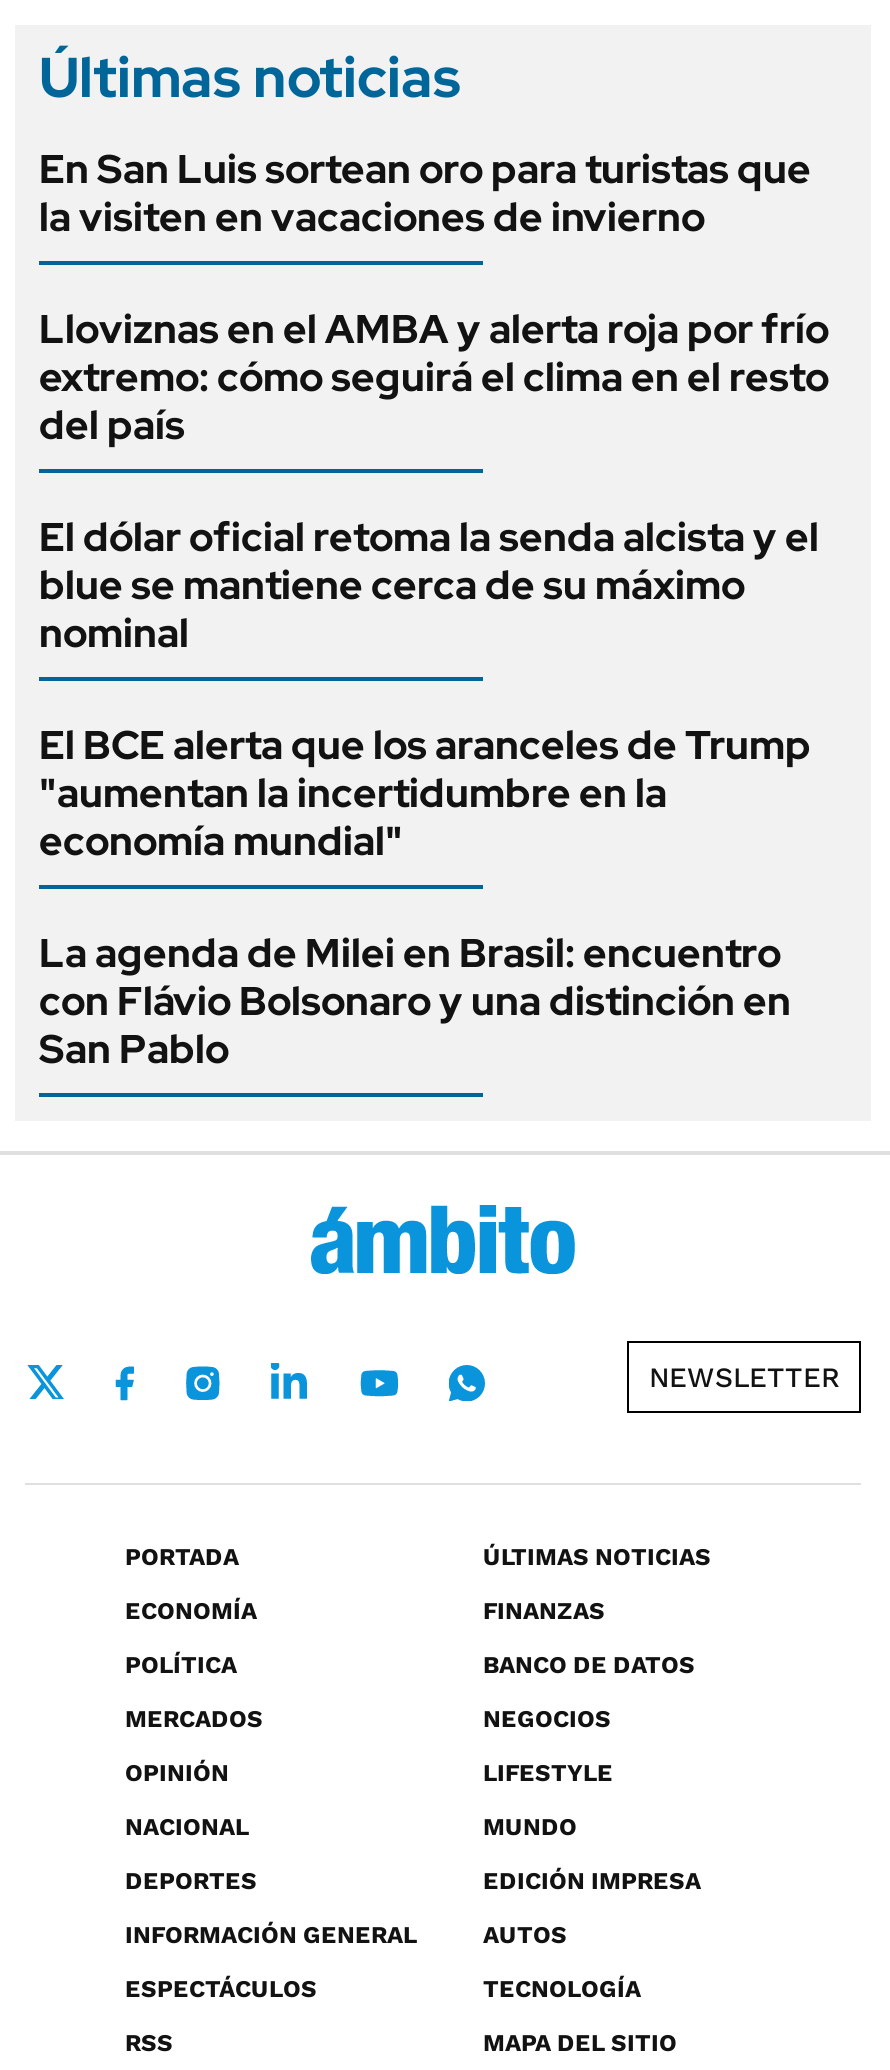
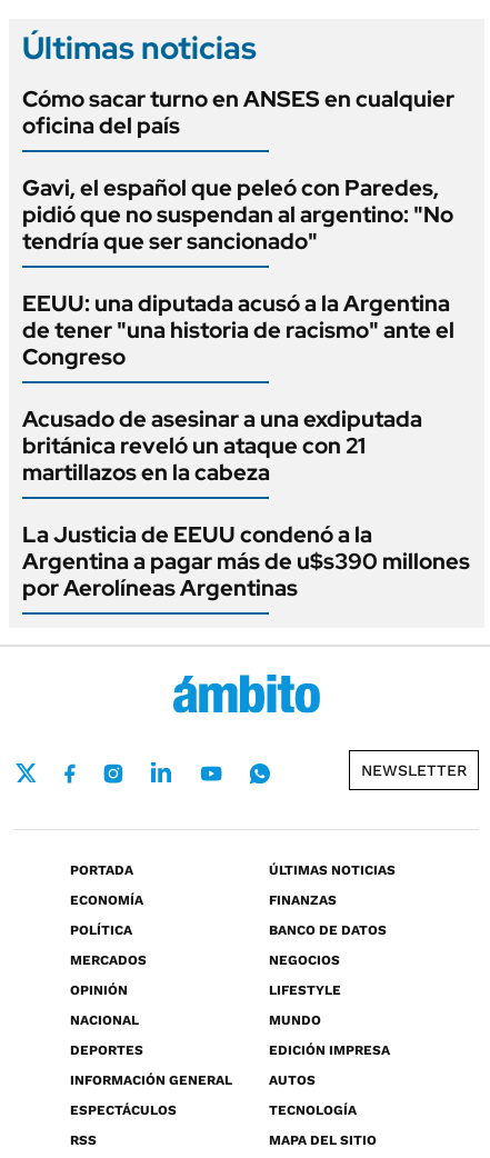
- En San Luis sortean oro para turistas que
- la visiten en vacaciones de invierno
+ Cómo sacar turno en ANSES en cualquier
+ oficina del país

- Lloviznas en el AMBA y alerta roja por frío
- extremo: cómo seguirá el clima en el resto
- del país
+ Gavi, el español que peleó con Paredes,
+ pidió que no suspendan al argentino: "No
+ tendría que ser sancionado"

- El dólar oficial retoma la senda alcista y el
- blue se mantiene cerca de su máximo
- nominal
+ EEUU: una diputada acusó a la Argentina
+ de tener "una historia de racismo" ante el
+ Congreso

- El BCE alerta que los aranceles de Trump
- "aumentan la incertidumbre en la
- economía mundial"
+ Acusado de asesinar a una exdiputada
+ británica reveló un ataque con 21
+ martillazos en la cabeza

- La agenda de Milei en Brasil: encuentro
- con Flávio Bolsonaro y una distinción en
- San Pablo
+ La Justicia de EEUU condenó a la
+ Argentina a pagar más de u$s390 millones
+ por Aerolíneas Argentinas
